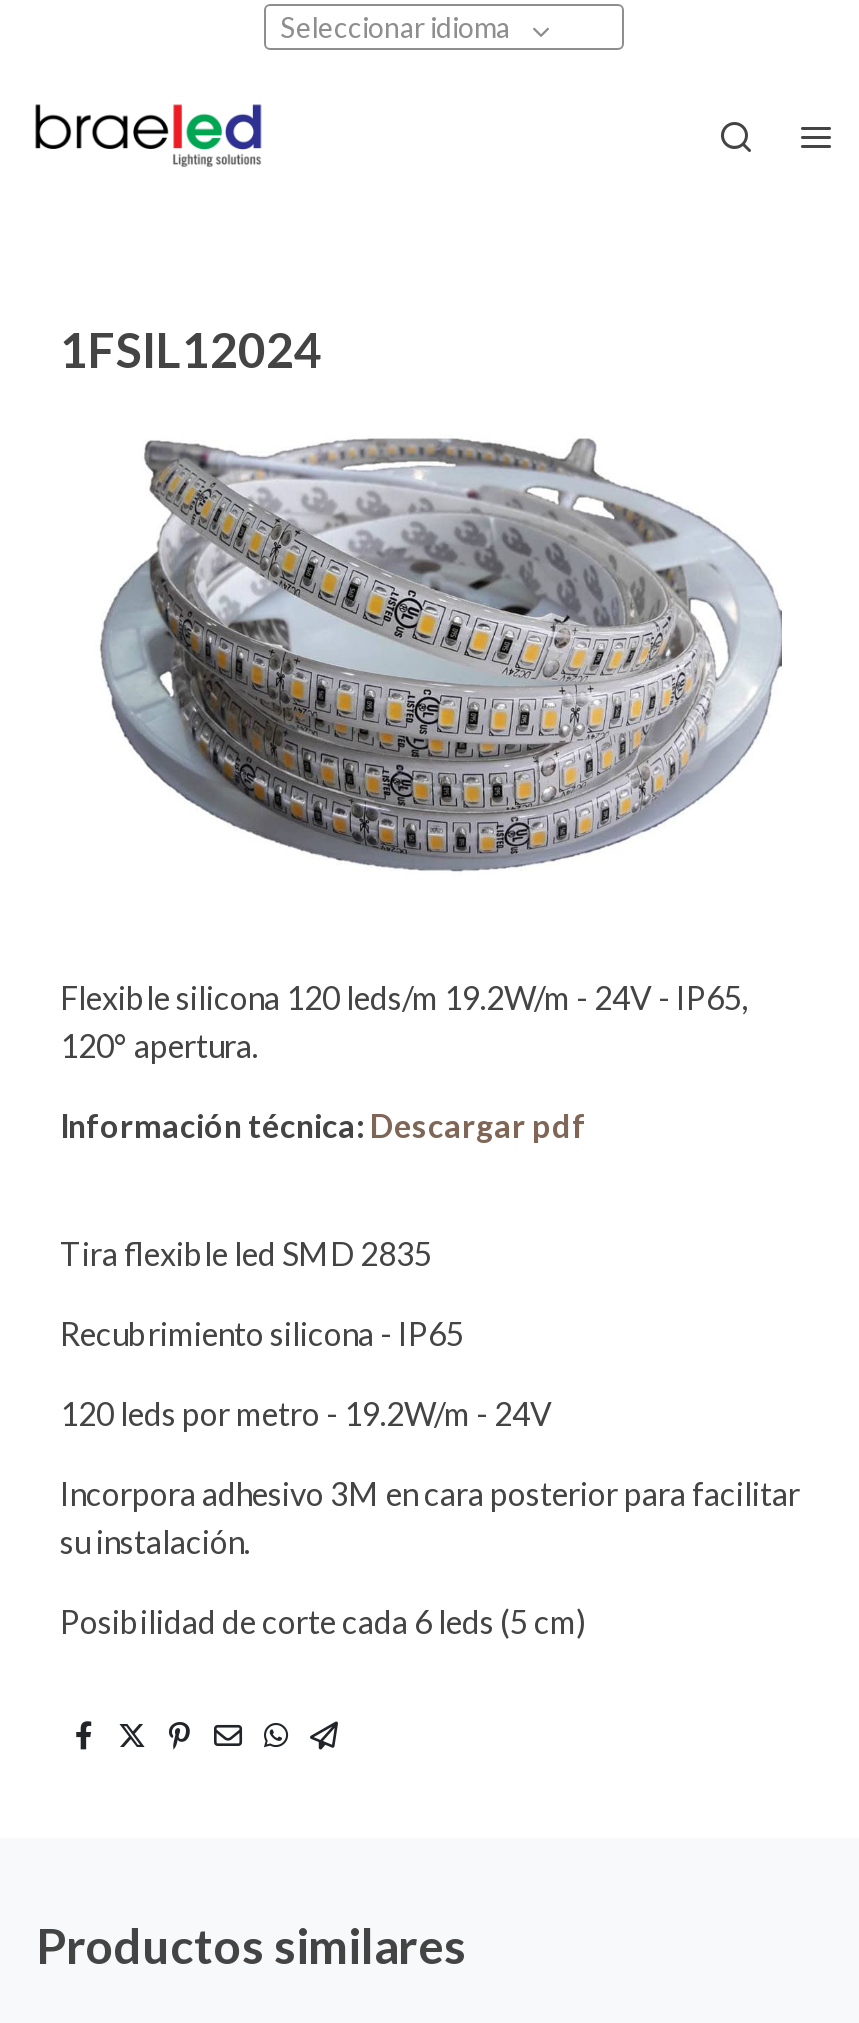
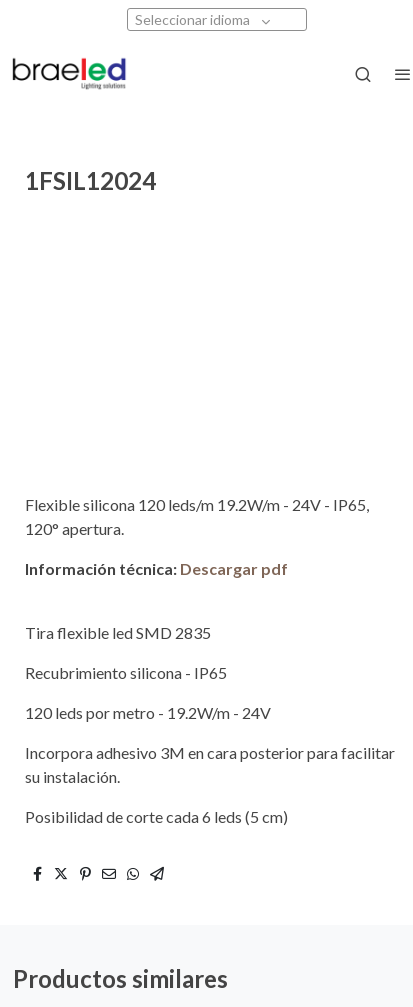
- [image]
